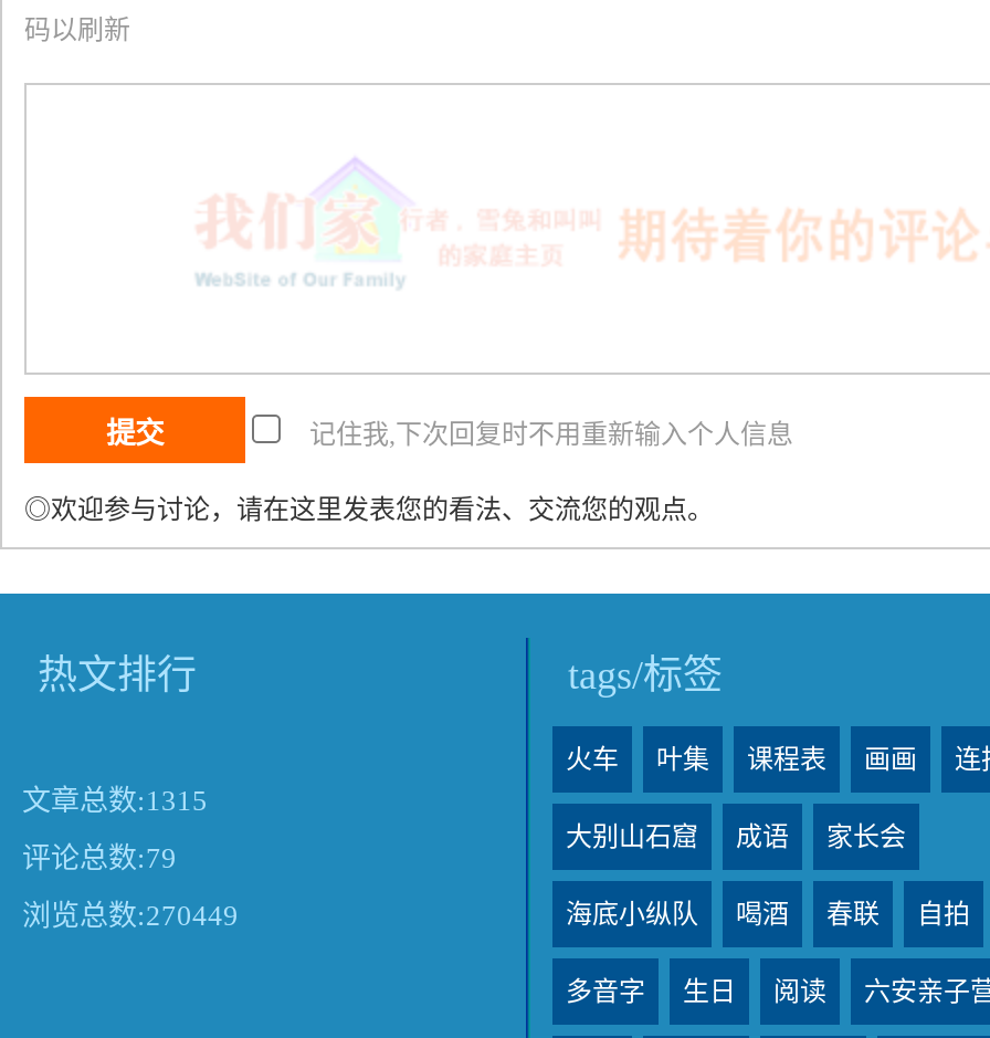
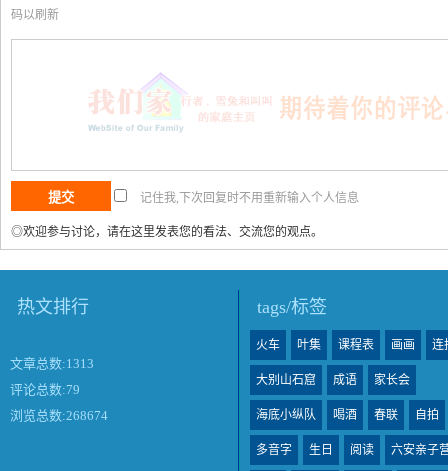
- 文章总数:1315
+ 文章总数:1313

- 浏览总数:270449
+ 浏览总数:268674
